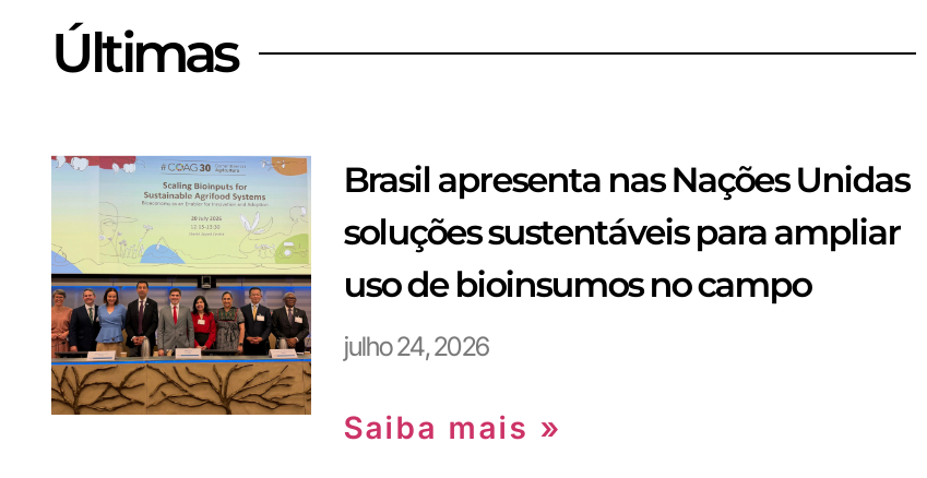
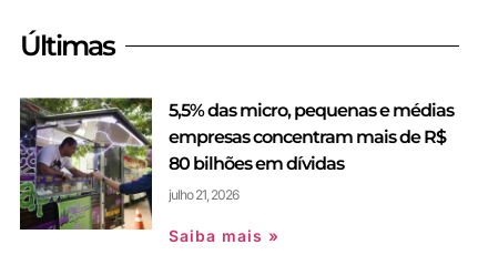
- [image]
- Brasil apresenta nas Nações Unidas
- soluções sustentáveis para ampliar
- uso de bioinsumos no campo
+ [image]
+ 5,5% das micro, pequenas e médias
+ empresas concentram mais de R$
+ 80 bilhões em dívidas

- julho 24, 2026
+ julho 21, 2026
